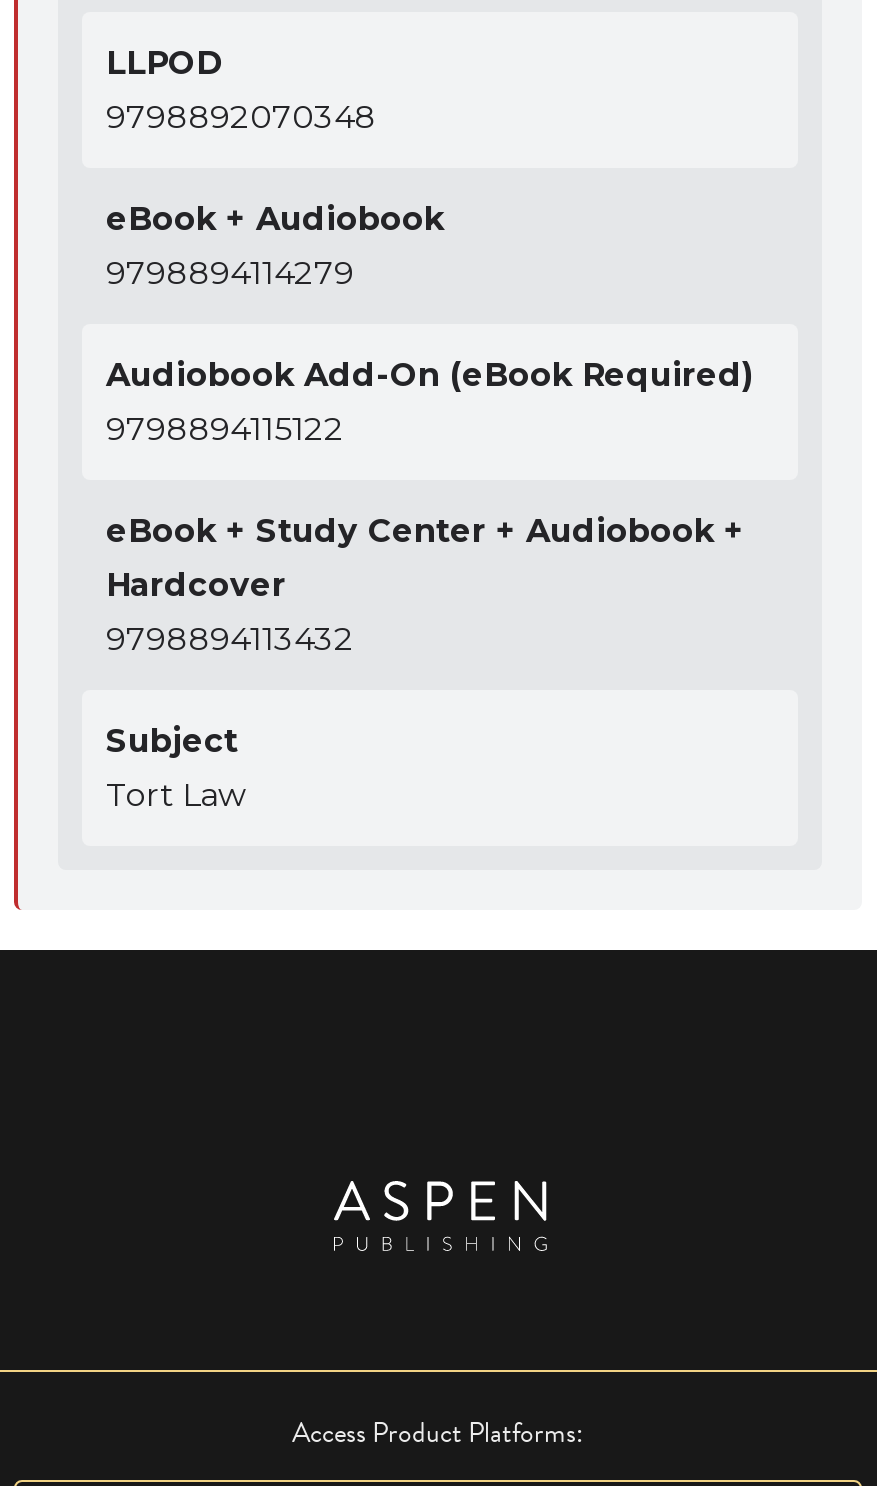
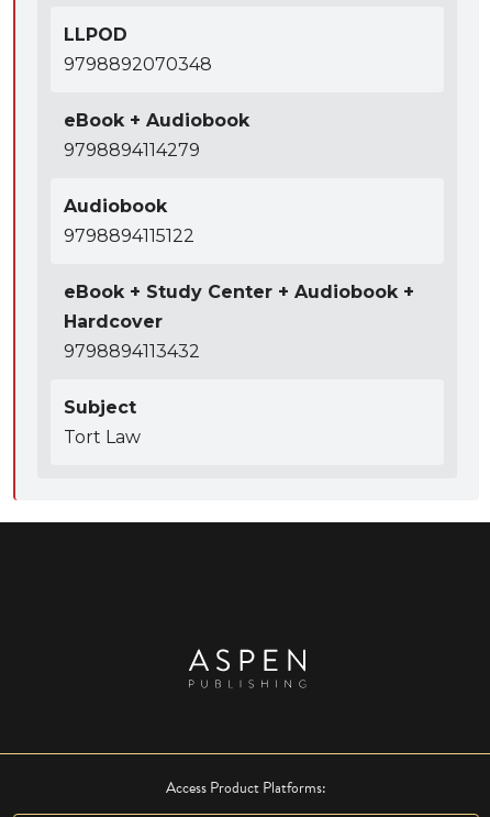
- Audiobook Add-On (eBook Required)
+ Audiobook
